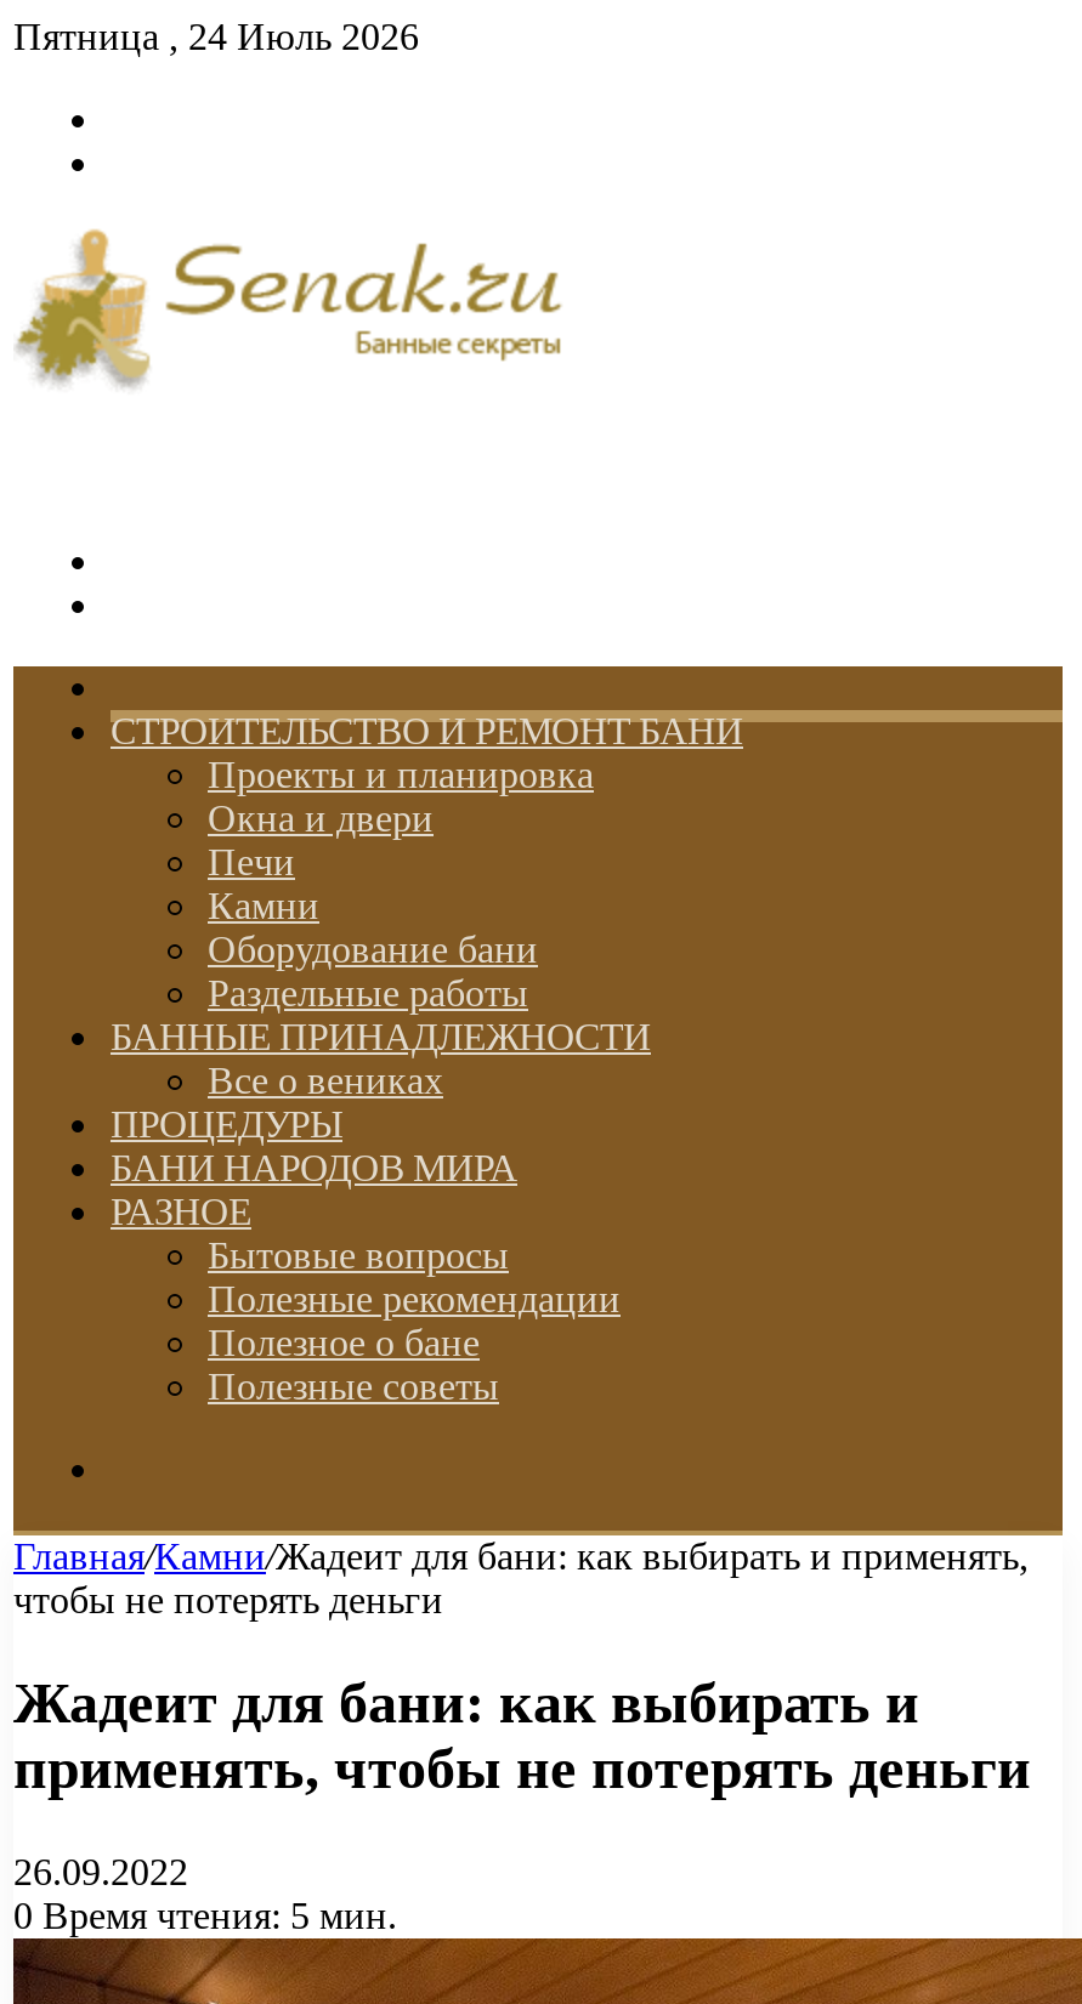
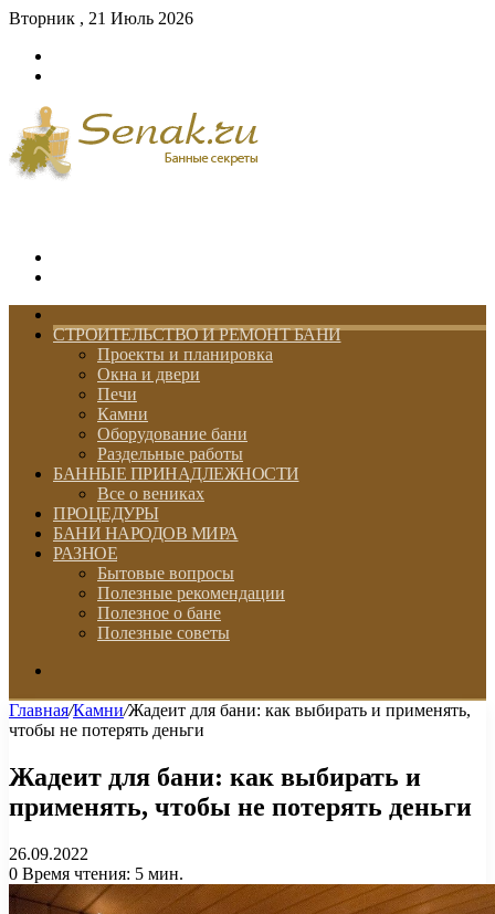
- Пятница , 24 Июль 2026
+ Вторник , 21 Июль 2026
